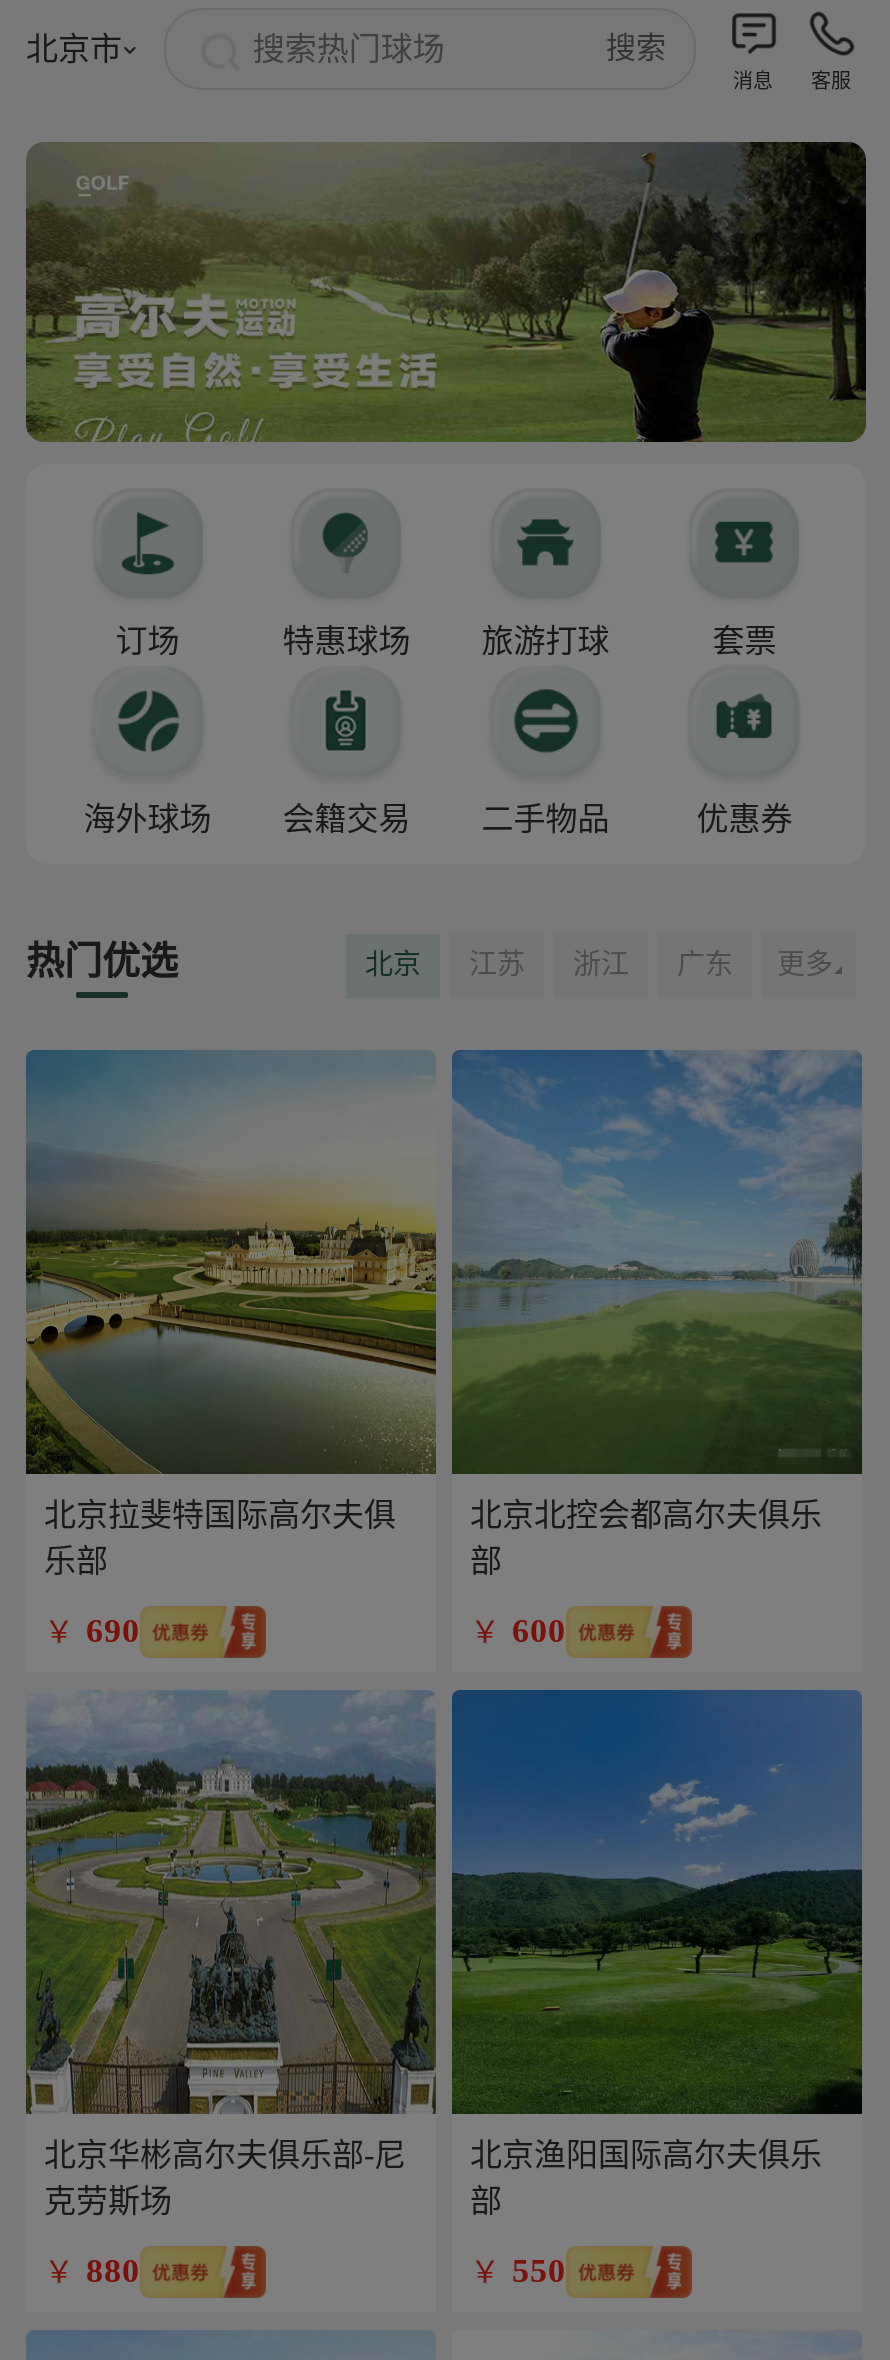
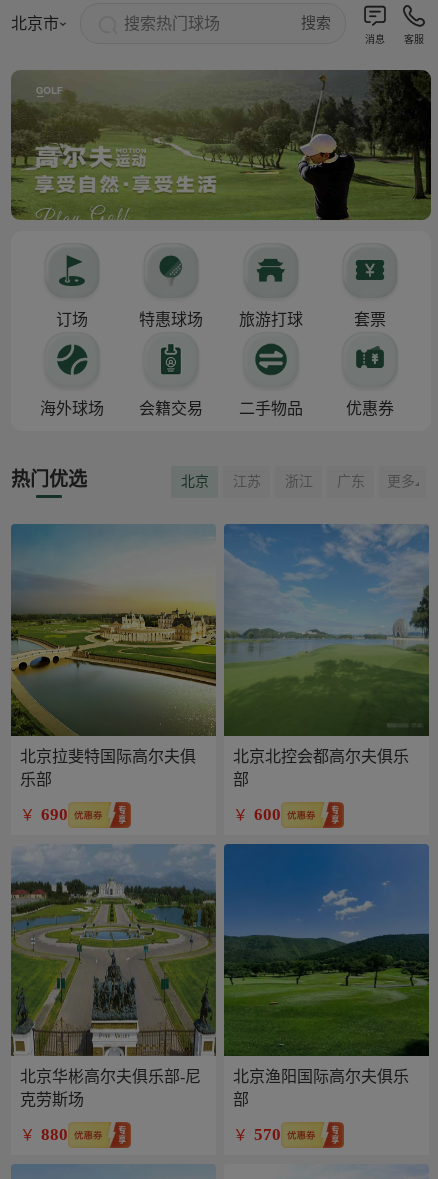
- ￥ 550
+ ￥ 570
